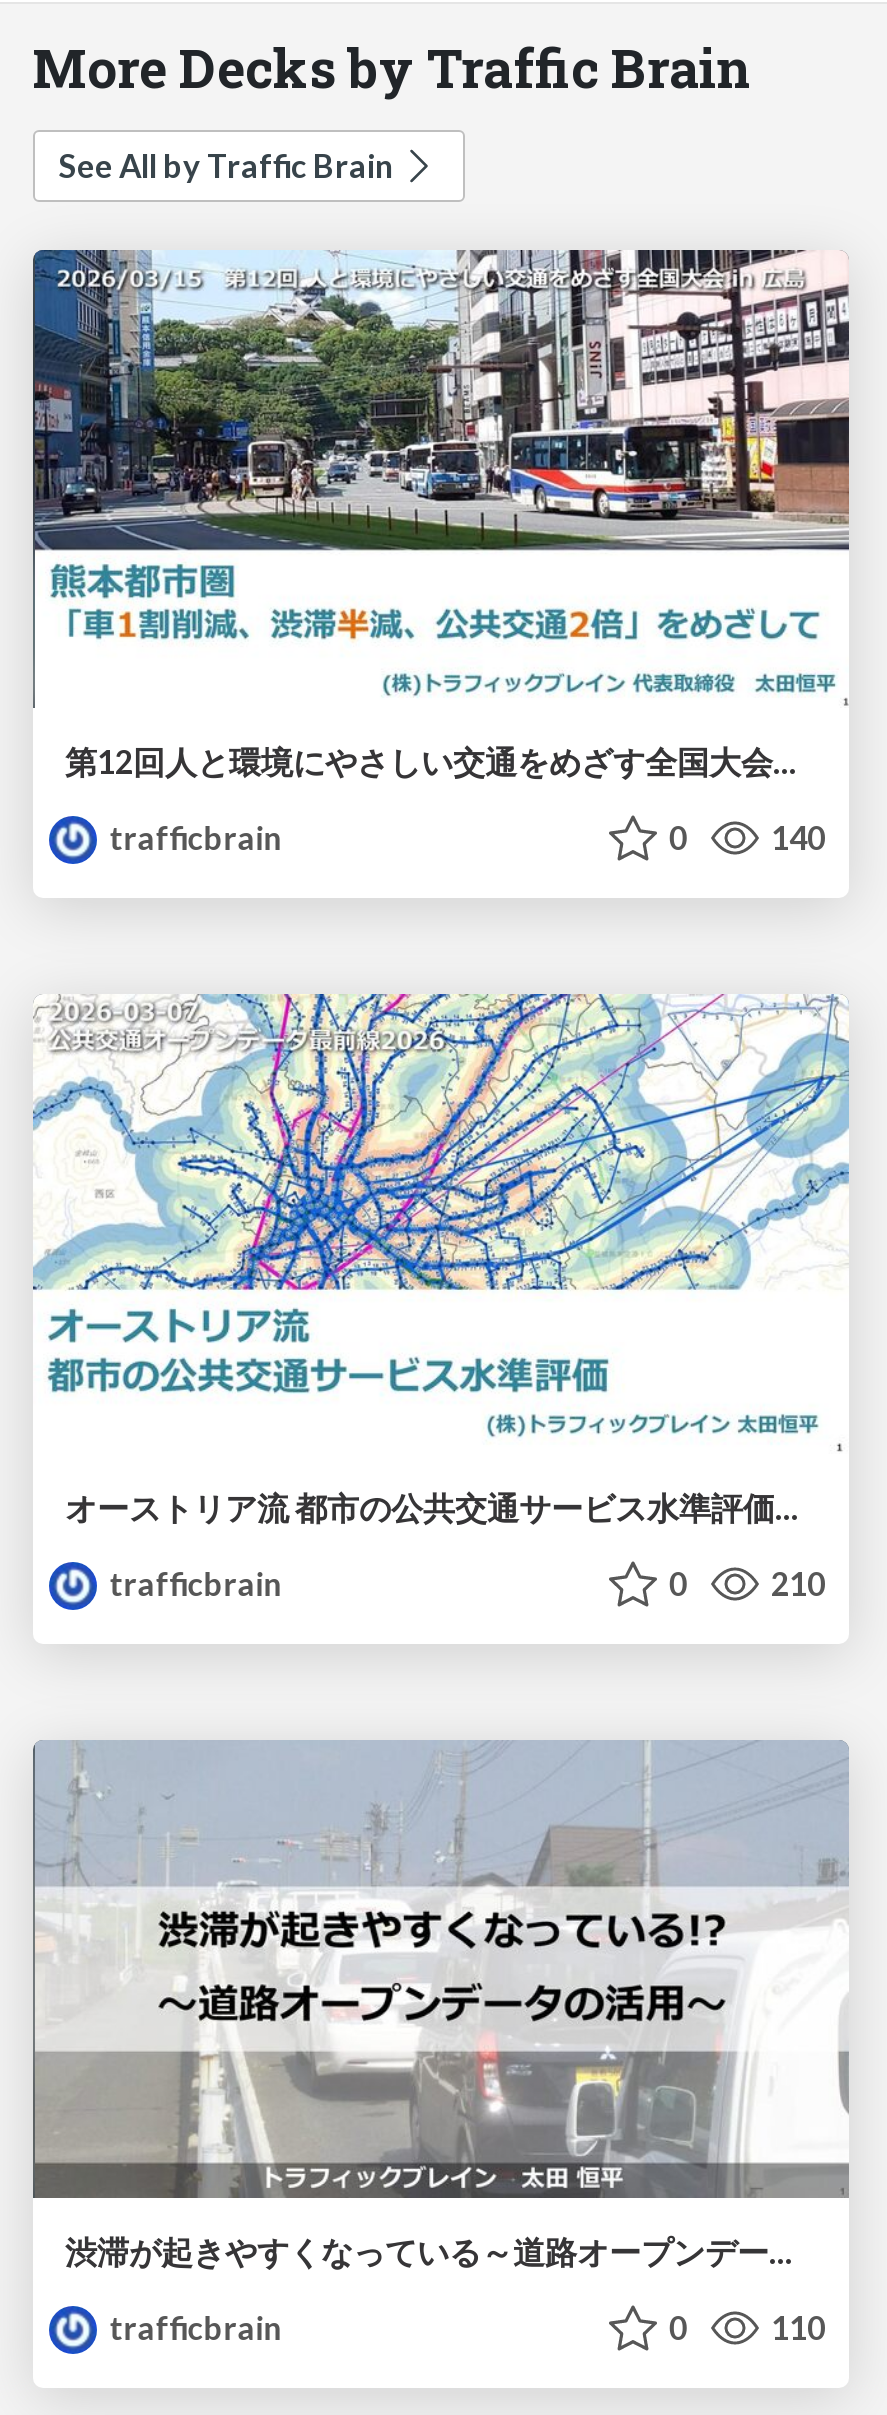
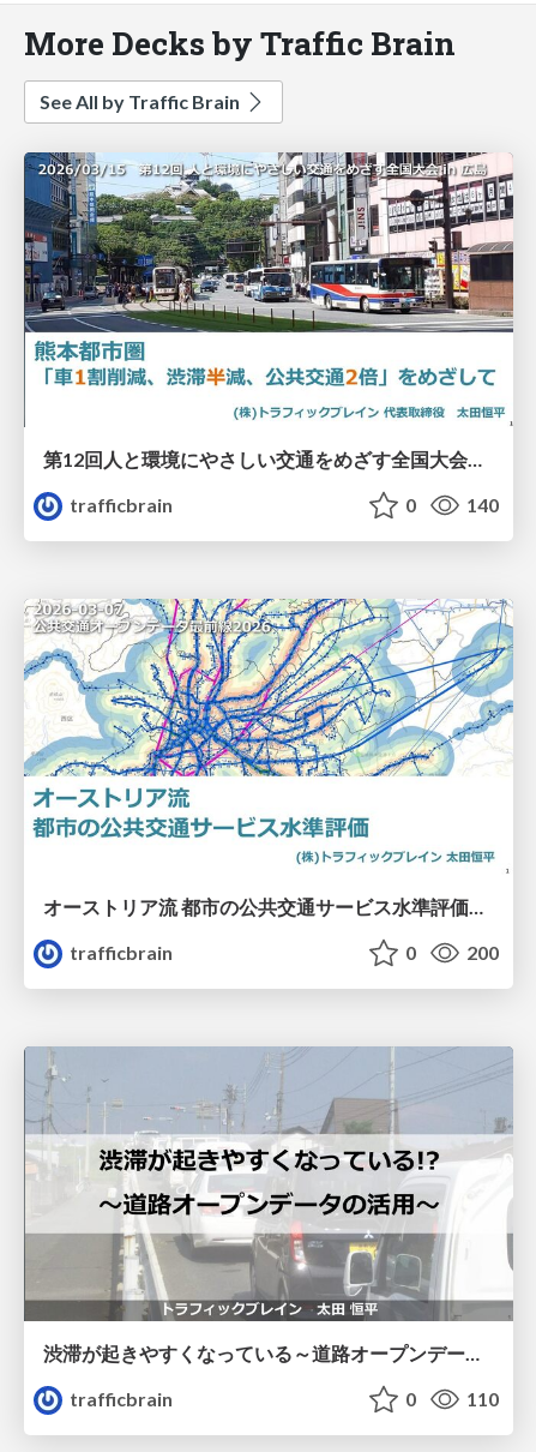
- 210
+ 200
